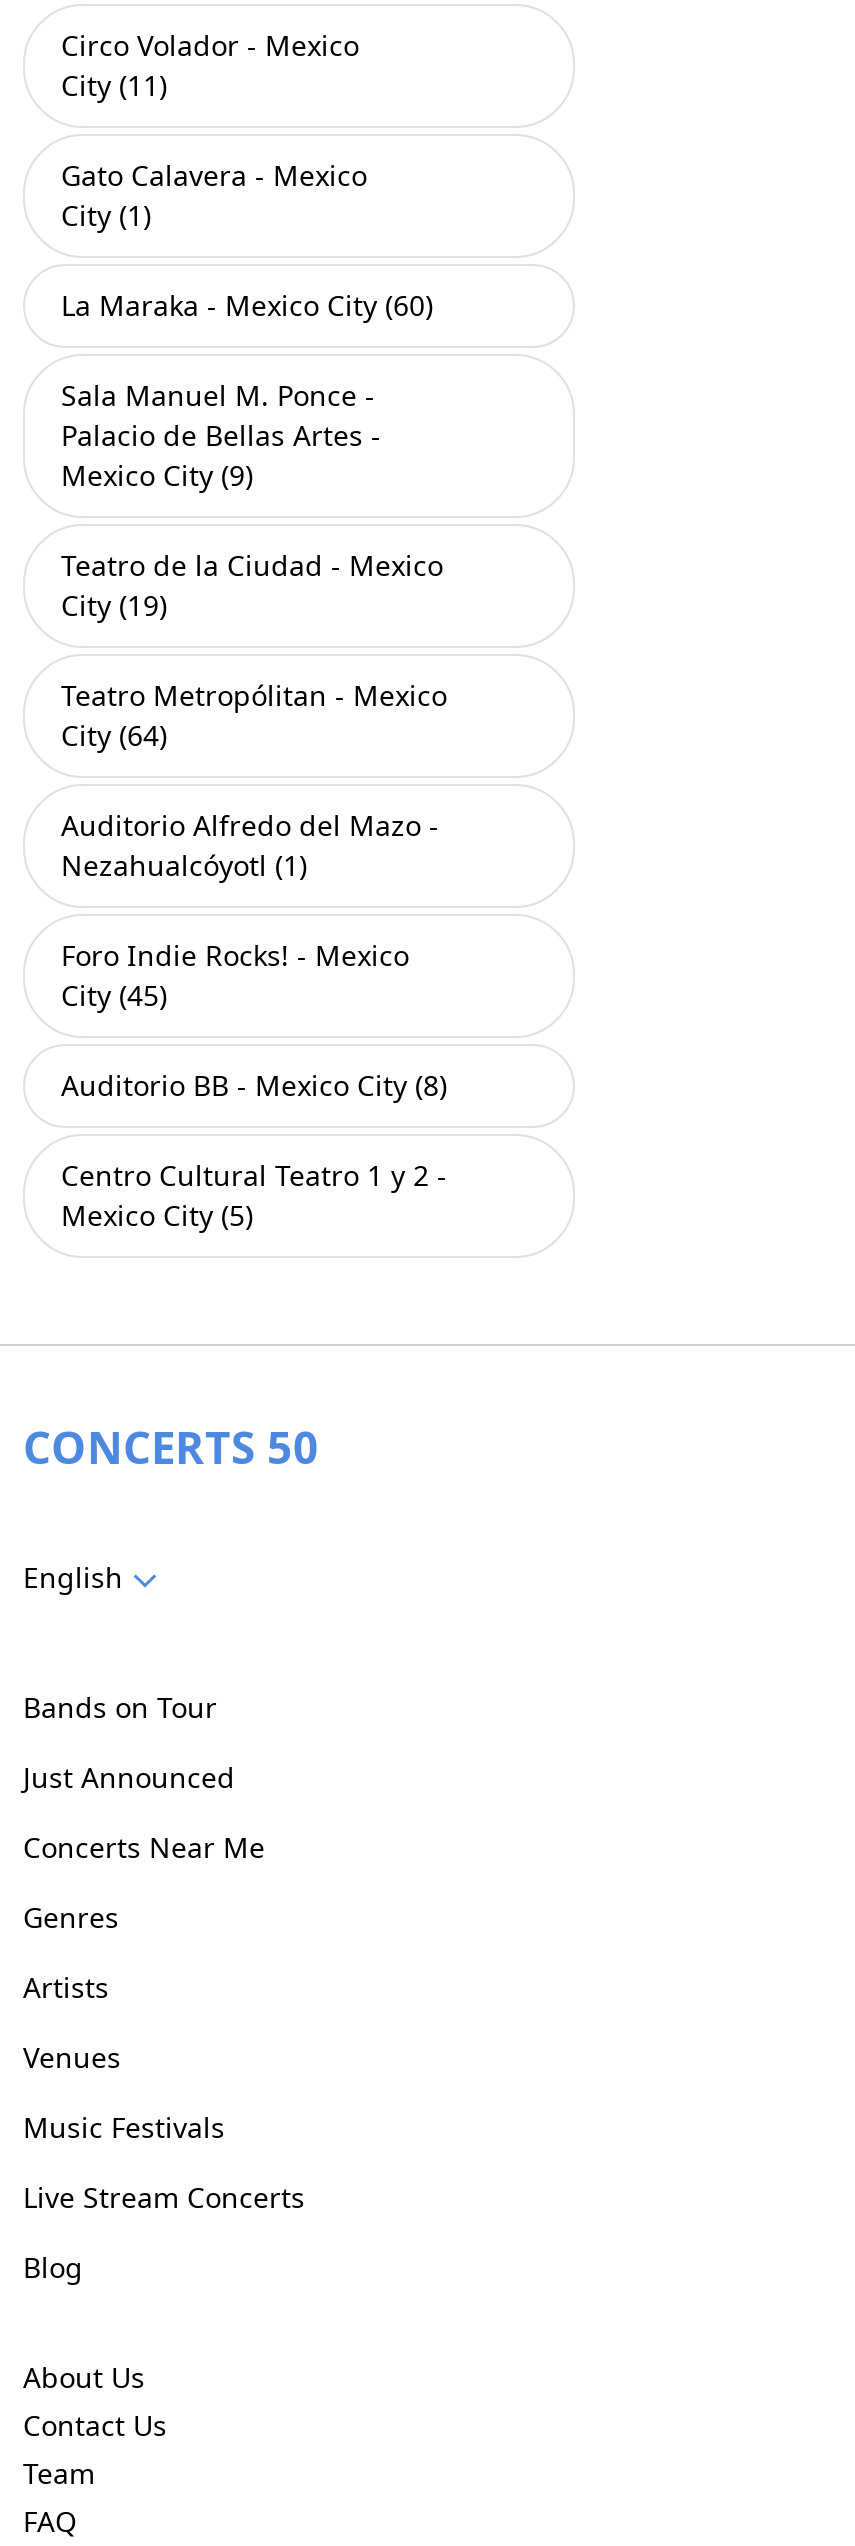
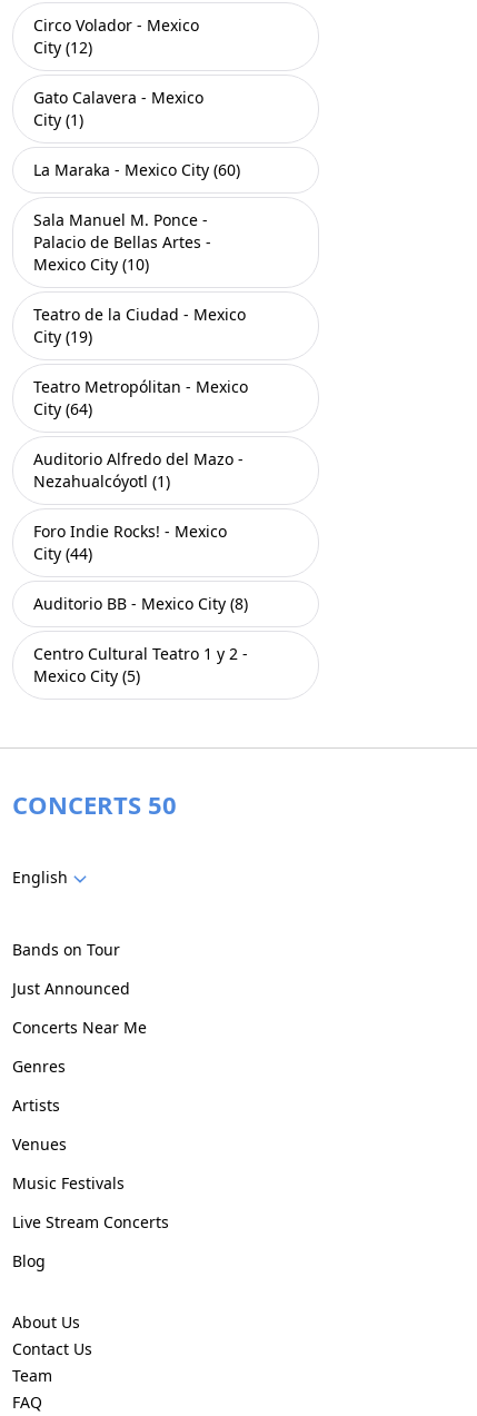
- City (11)
+ City (12)

- Mexico City (9)
+ Mexico City (10)

- City (45)
+ City (44)
